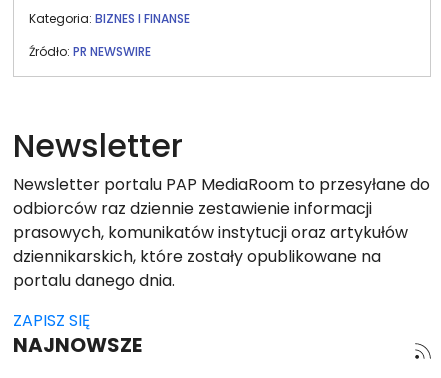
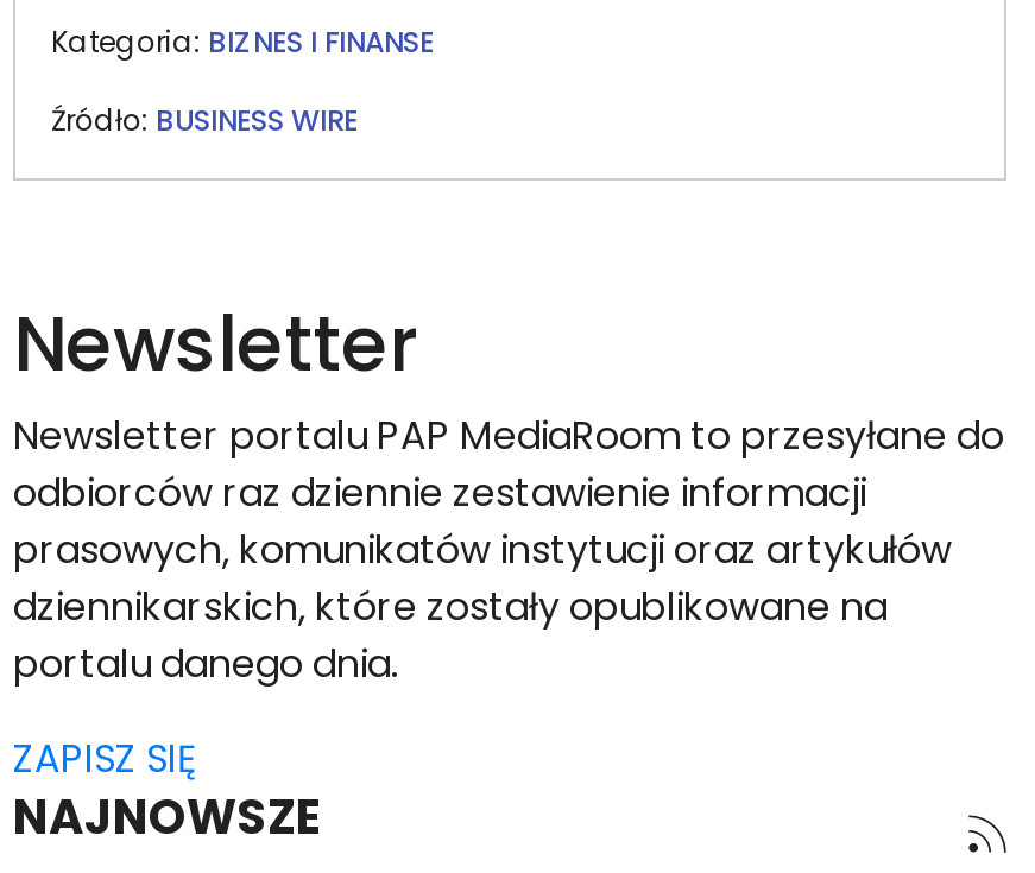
- Źródło: PR NEWSWIRE
+ Źródło: BUSINESS WIRE
